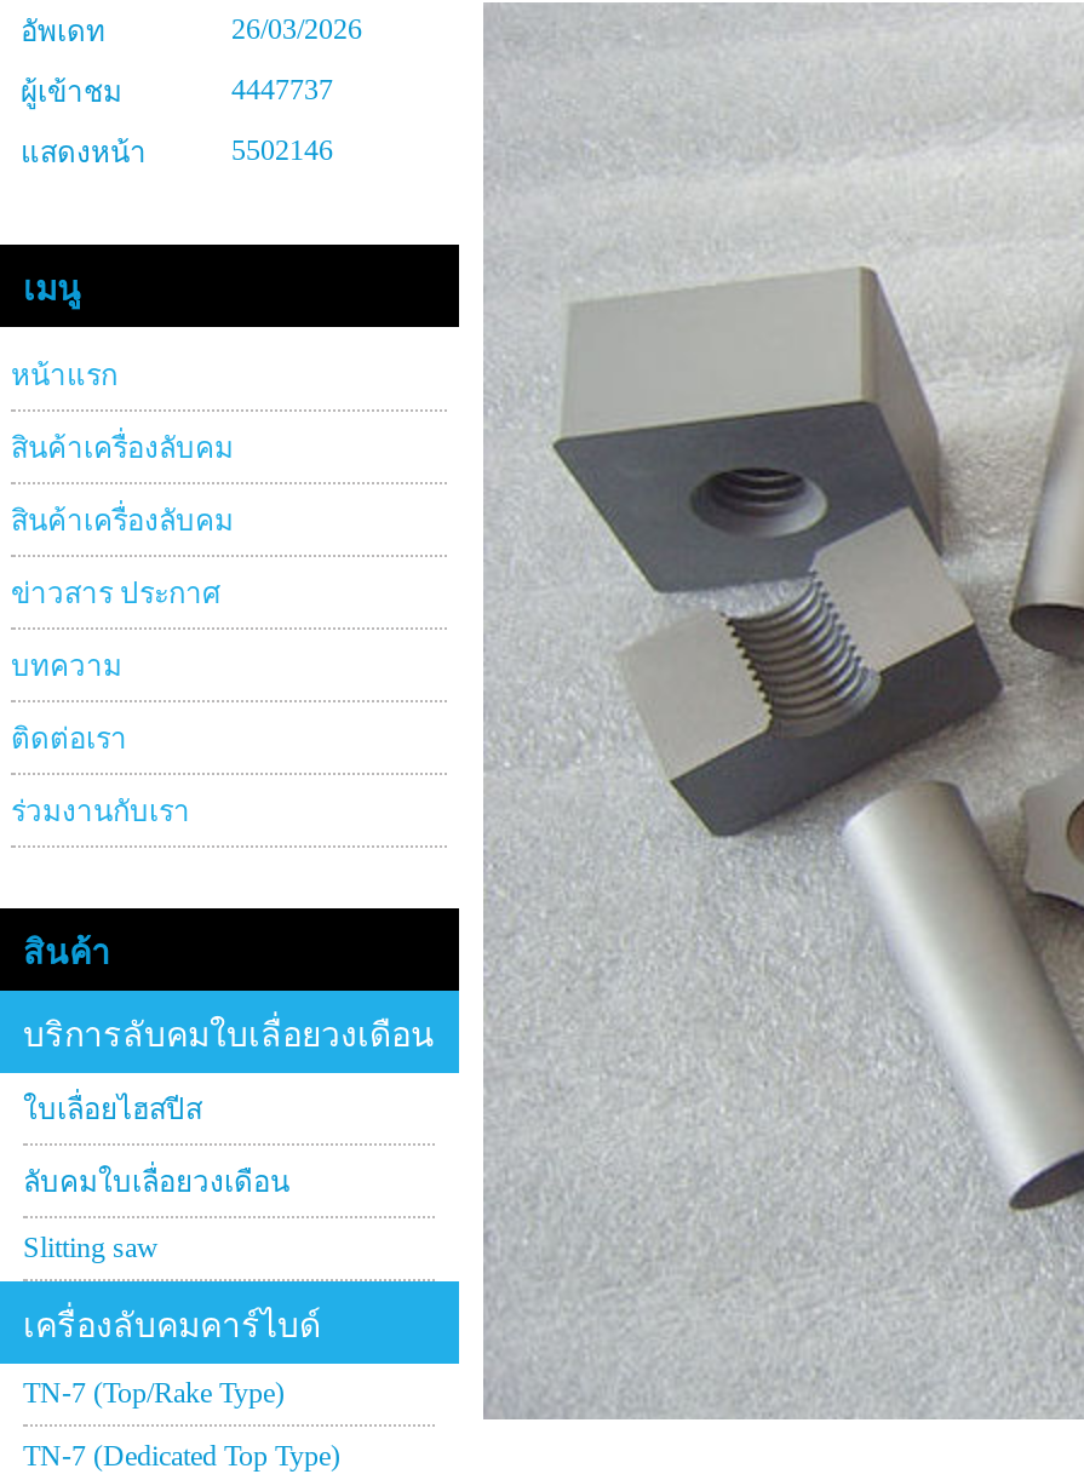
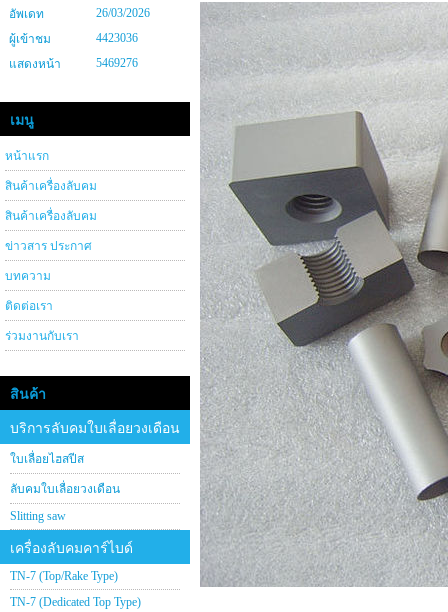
- 4447737
+ 4423036

- 5502146
+ 5469276
